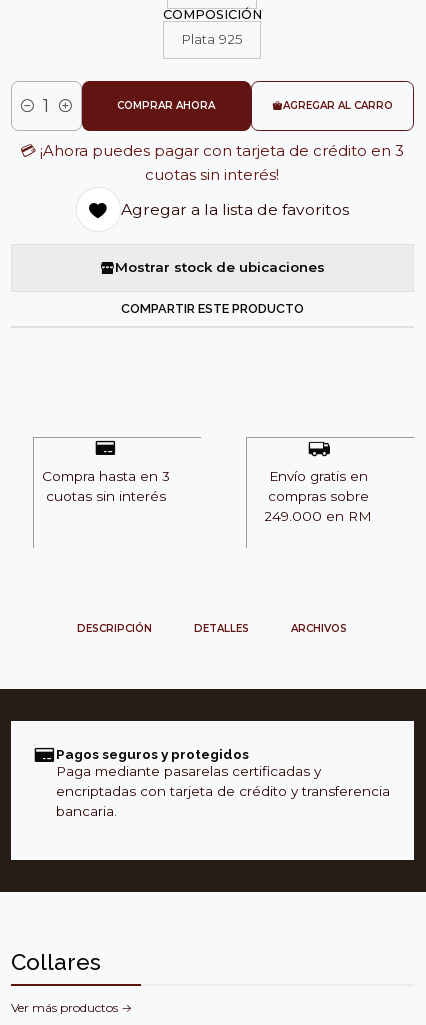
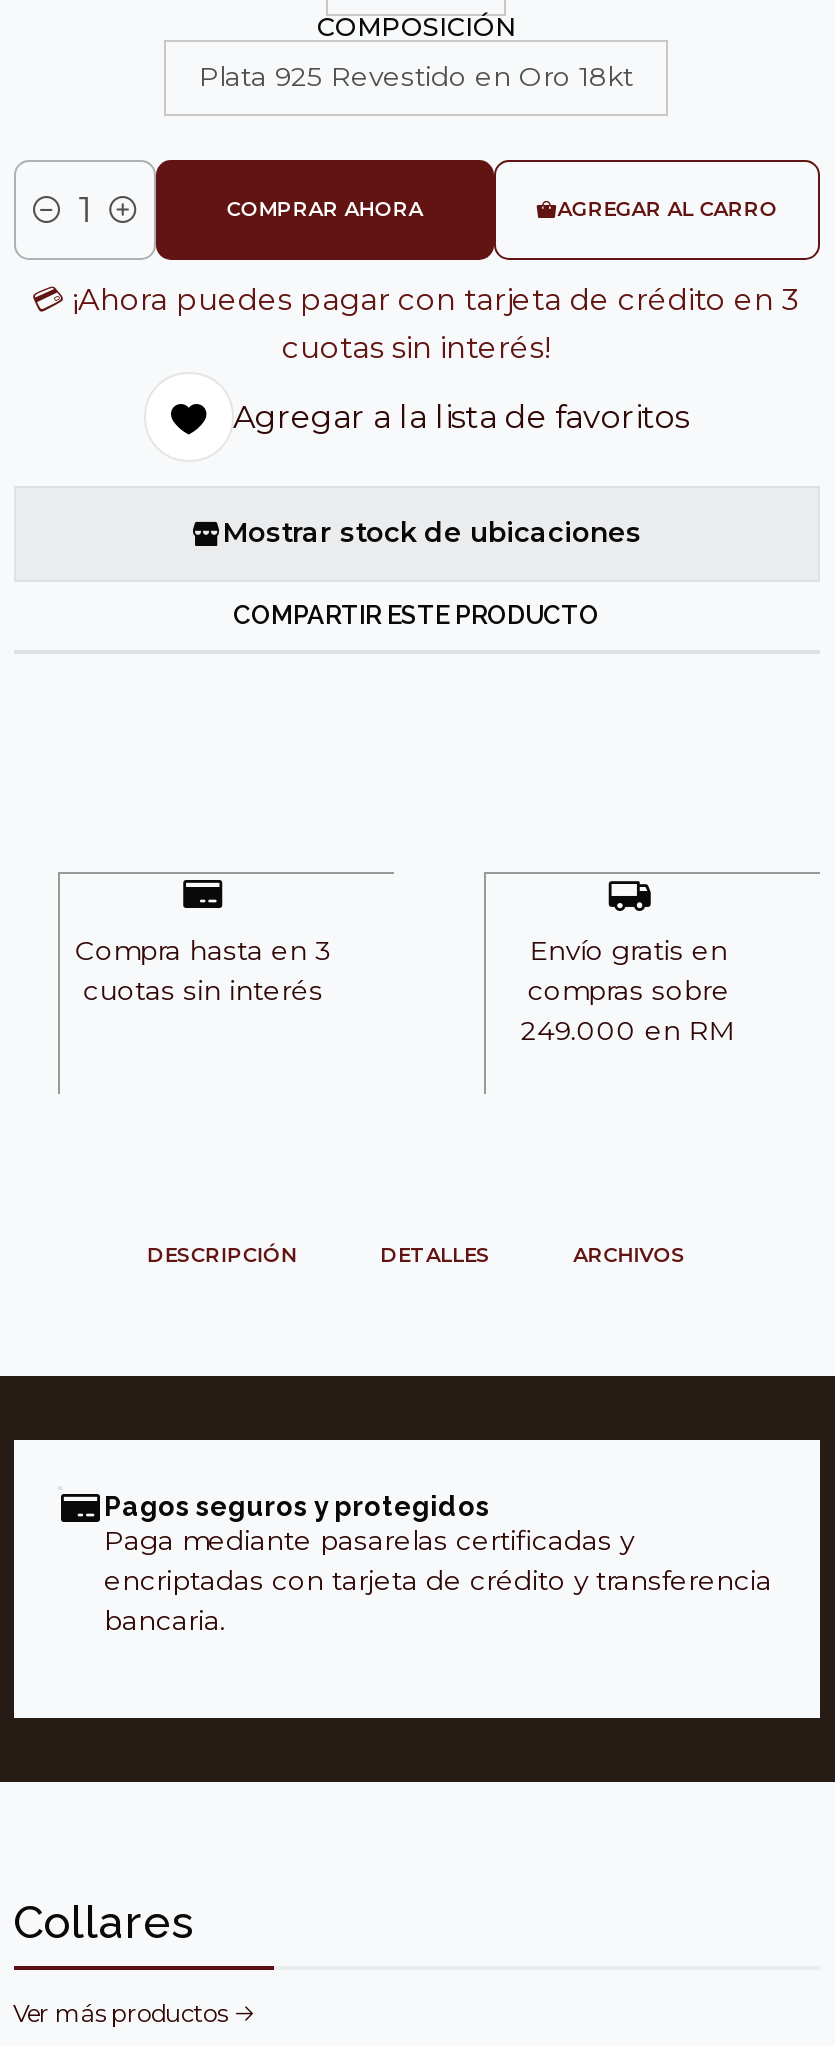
- Plata 925
+ Plata 925 Revestido en Oro 18kt
